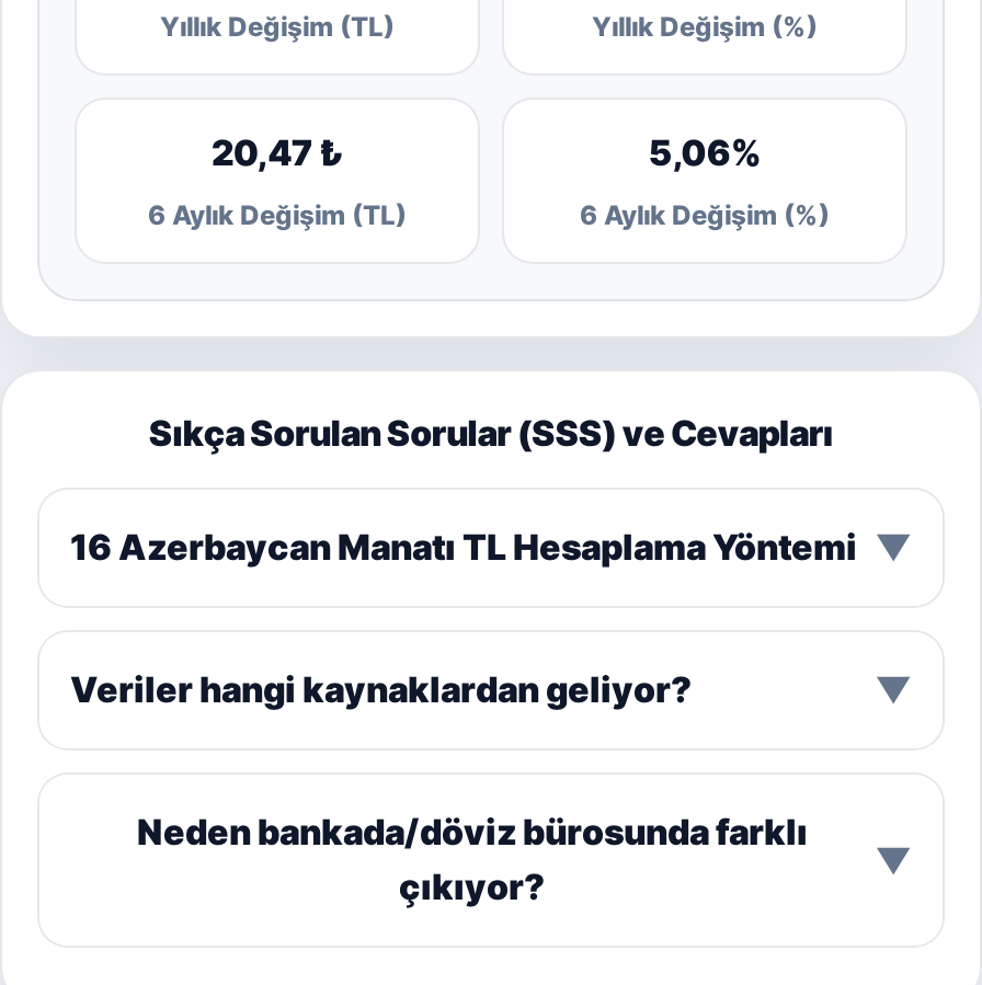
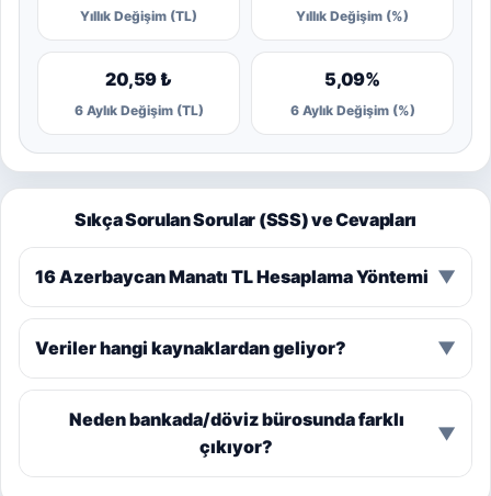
- 20,47 ₺
+ 20,59 ₺

- 5,06%
+ 5,09%
